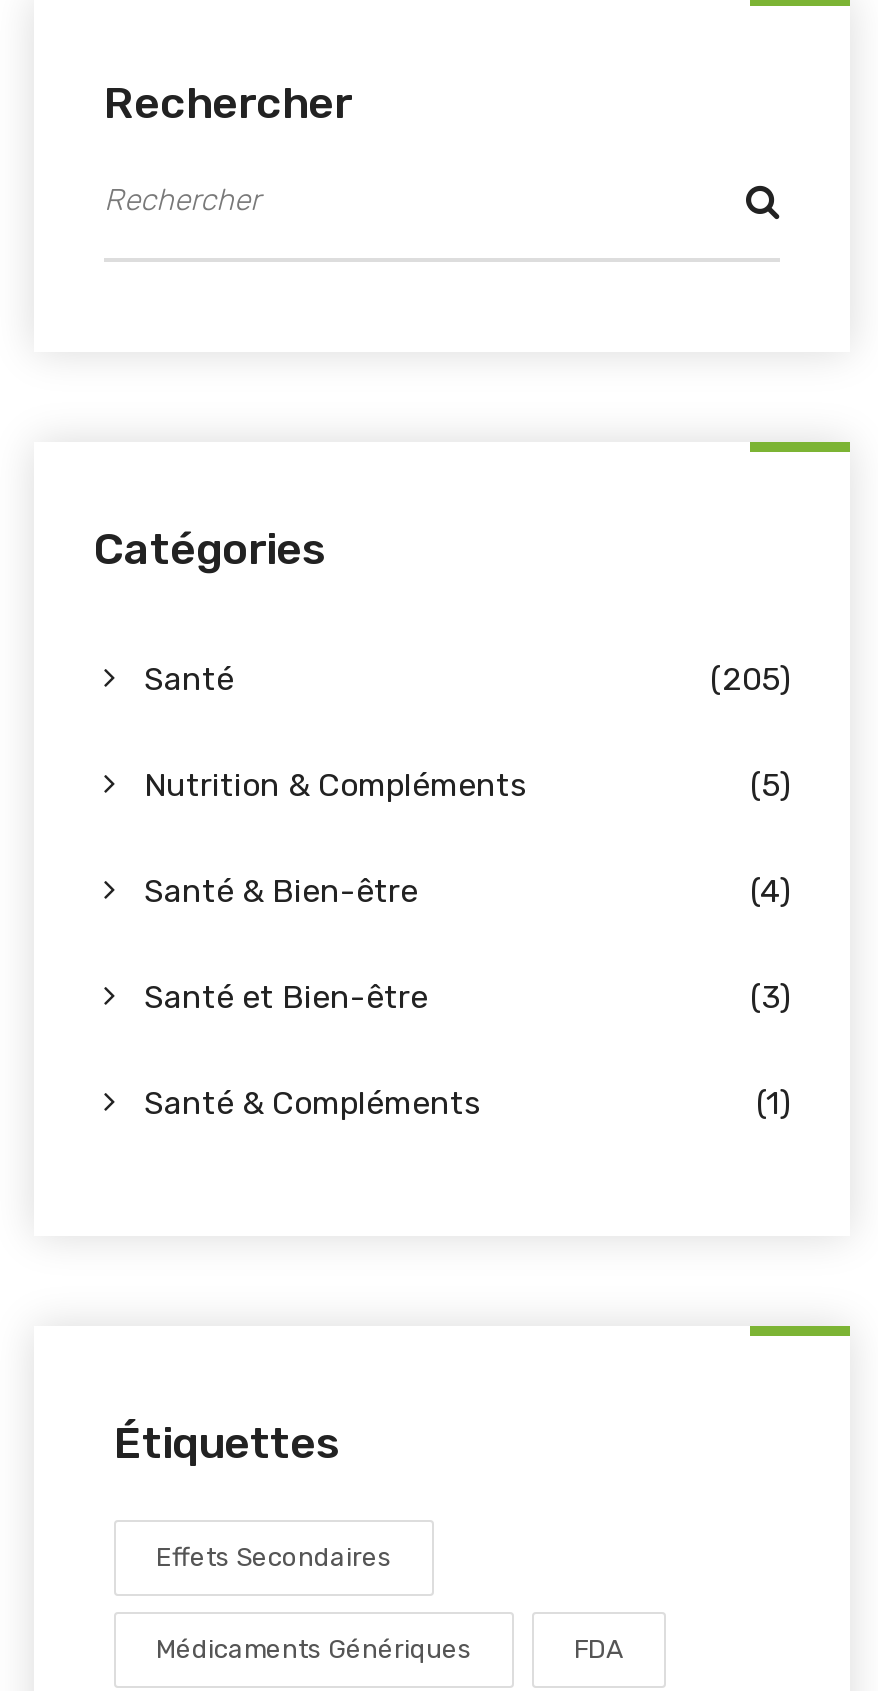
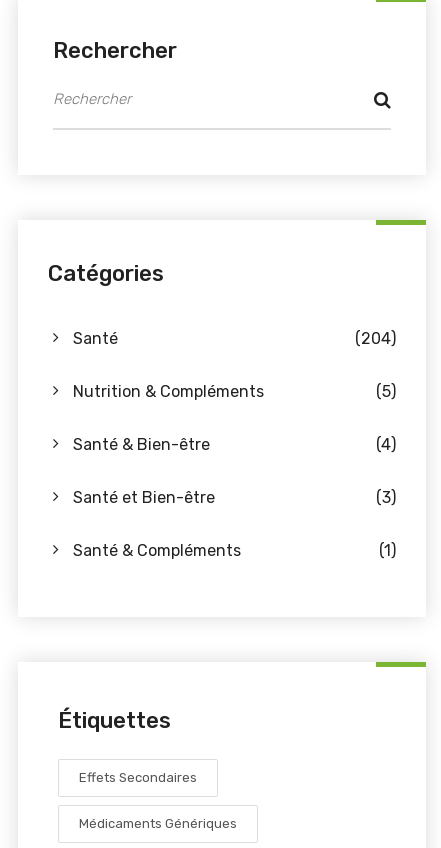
- (205)
+ (204)

- FDA
